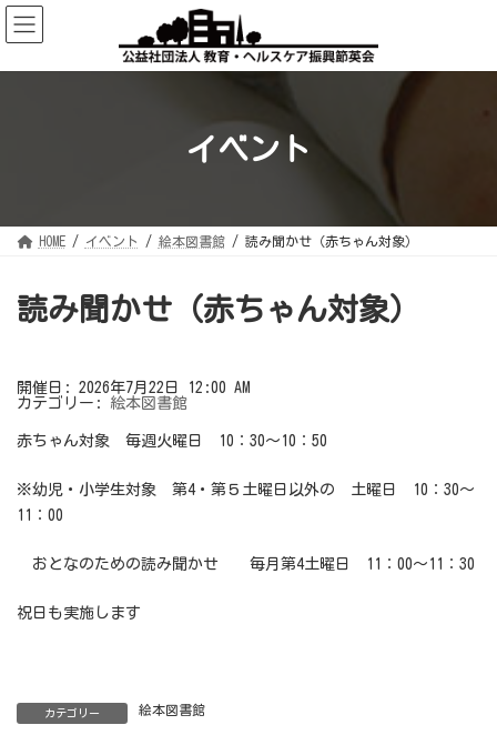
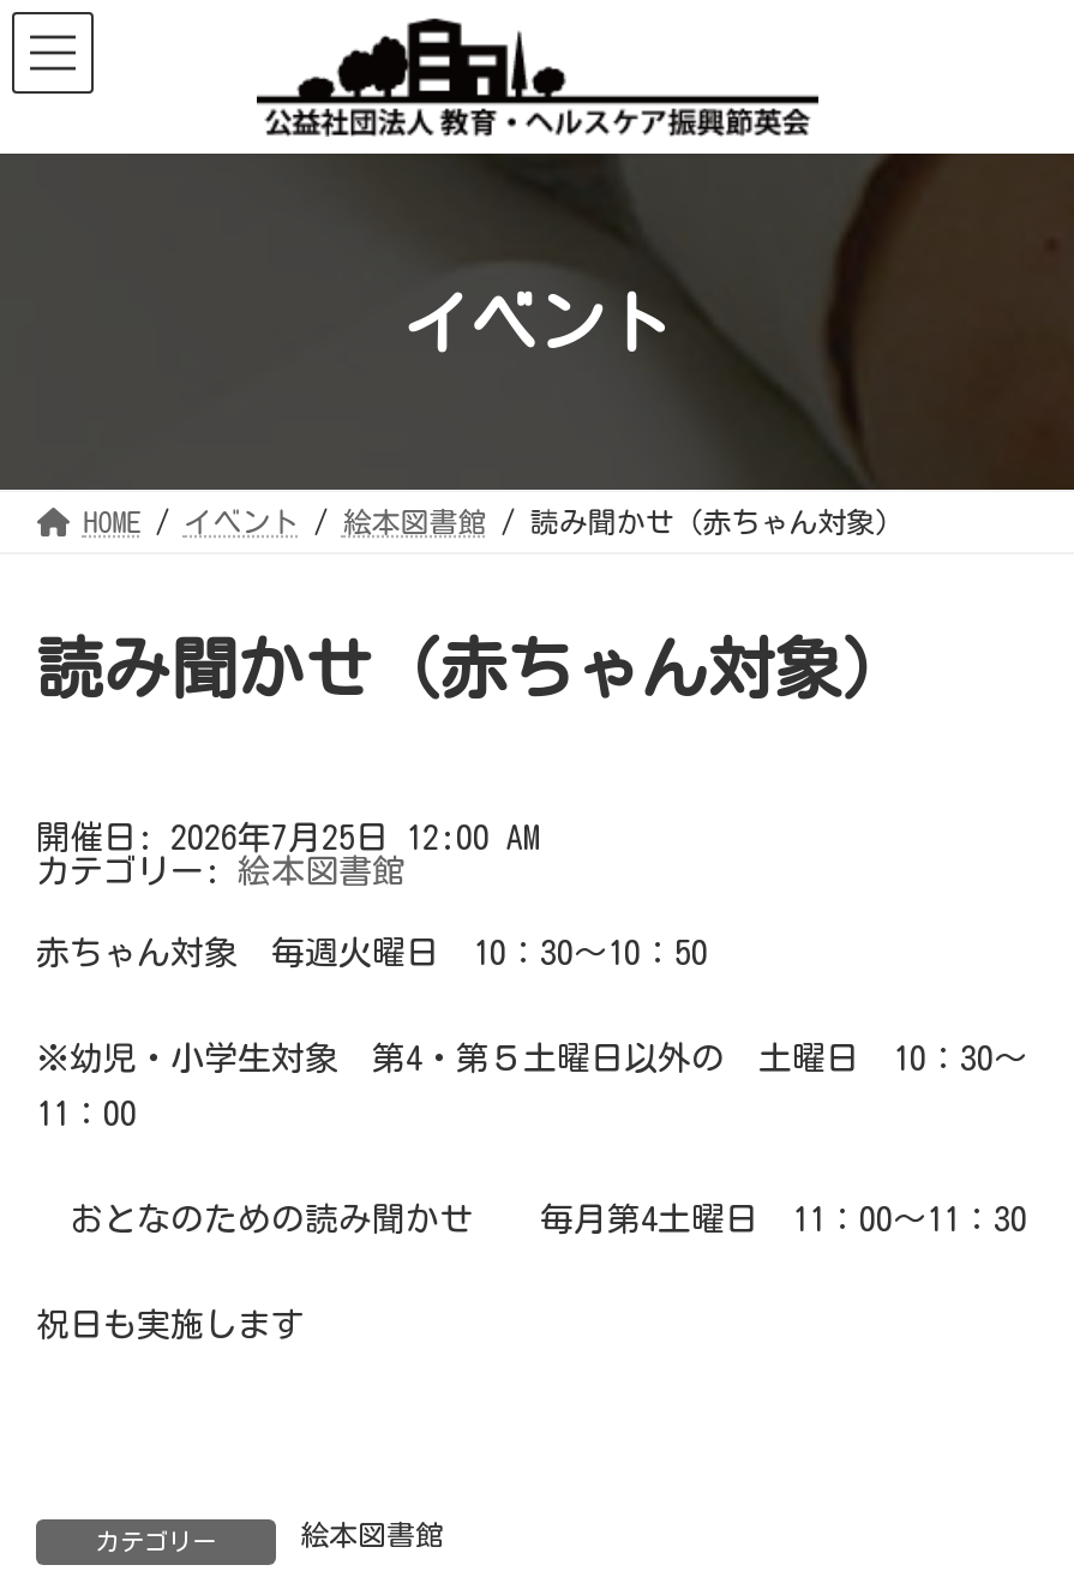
- 開催日: 2026年7月22日 12:00 AM
+ 開催日: 2026年7月25日 12:00 AM
